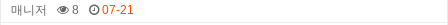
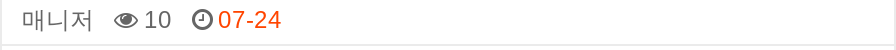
- 8
- 07-21
+ 10
+ 07-24
